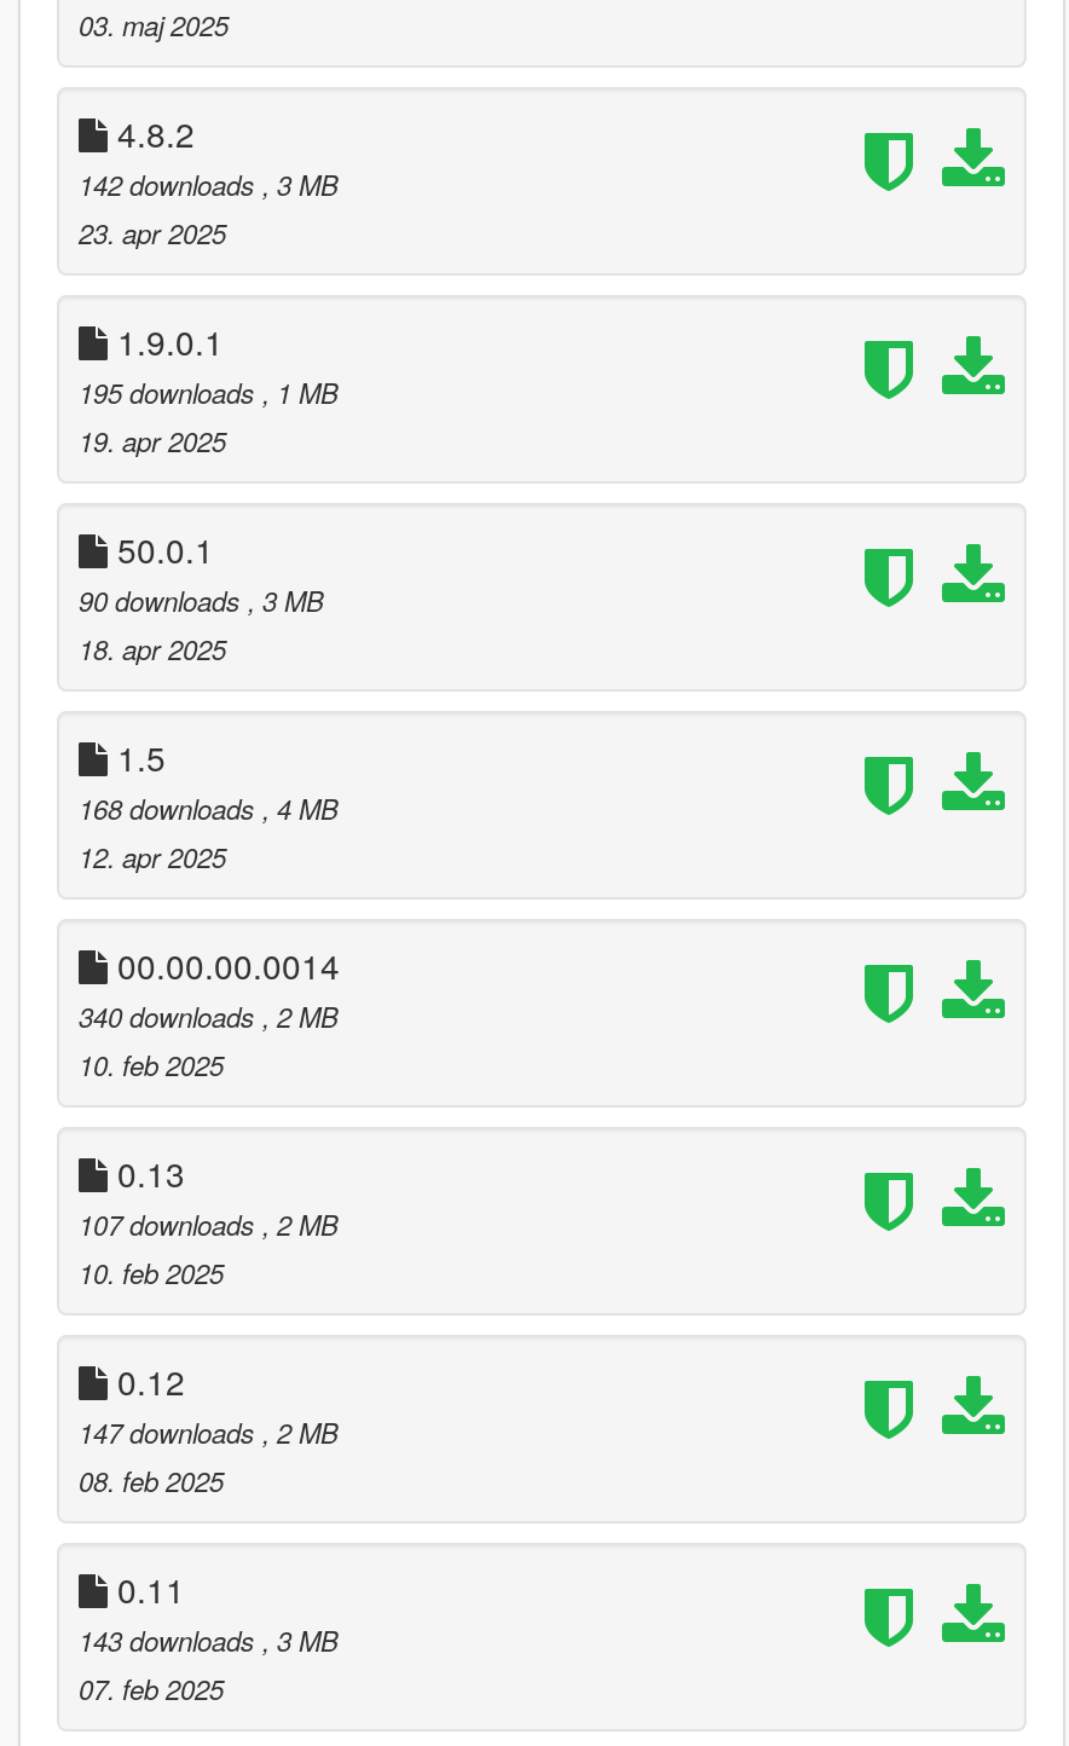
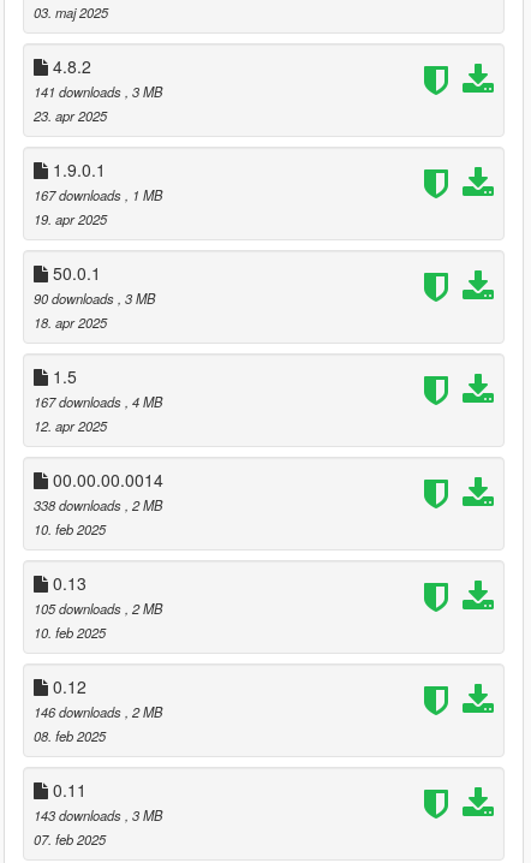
- 142 downloads, 3 MB
+ 141 downloads, 3 MB

- 195 downloads, 1 MB
+ 167 downloads, 1 MB

- 168 downloads, 4 MB
+ 167 downloads, 4 MB

- 340 downloads, 2 MB
+ 338 downloads, 2 MB

- 107 downloads, 2 MB
+ 105 downloads, 2 MB

- 147 downloads, 2 MB
+ 146 downloads, 2 MB
